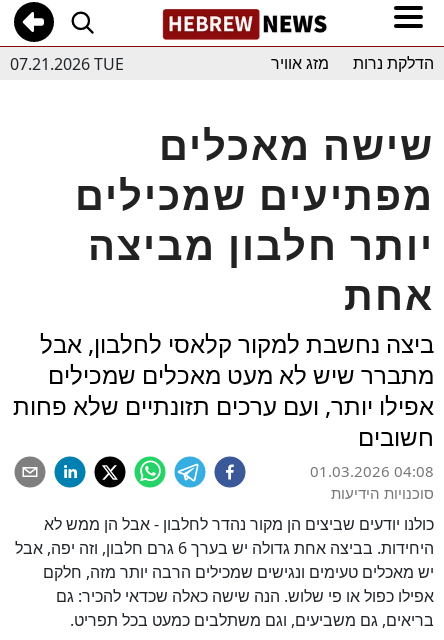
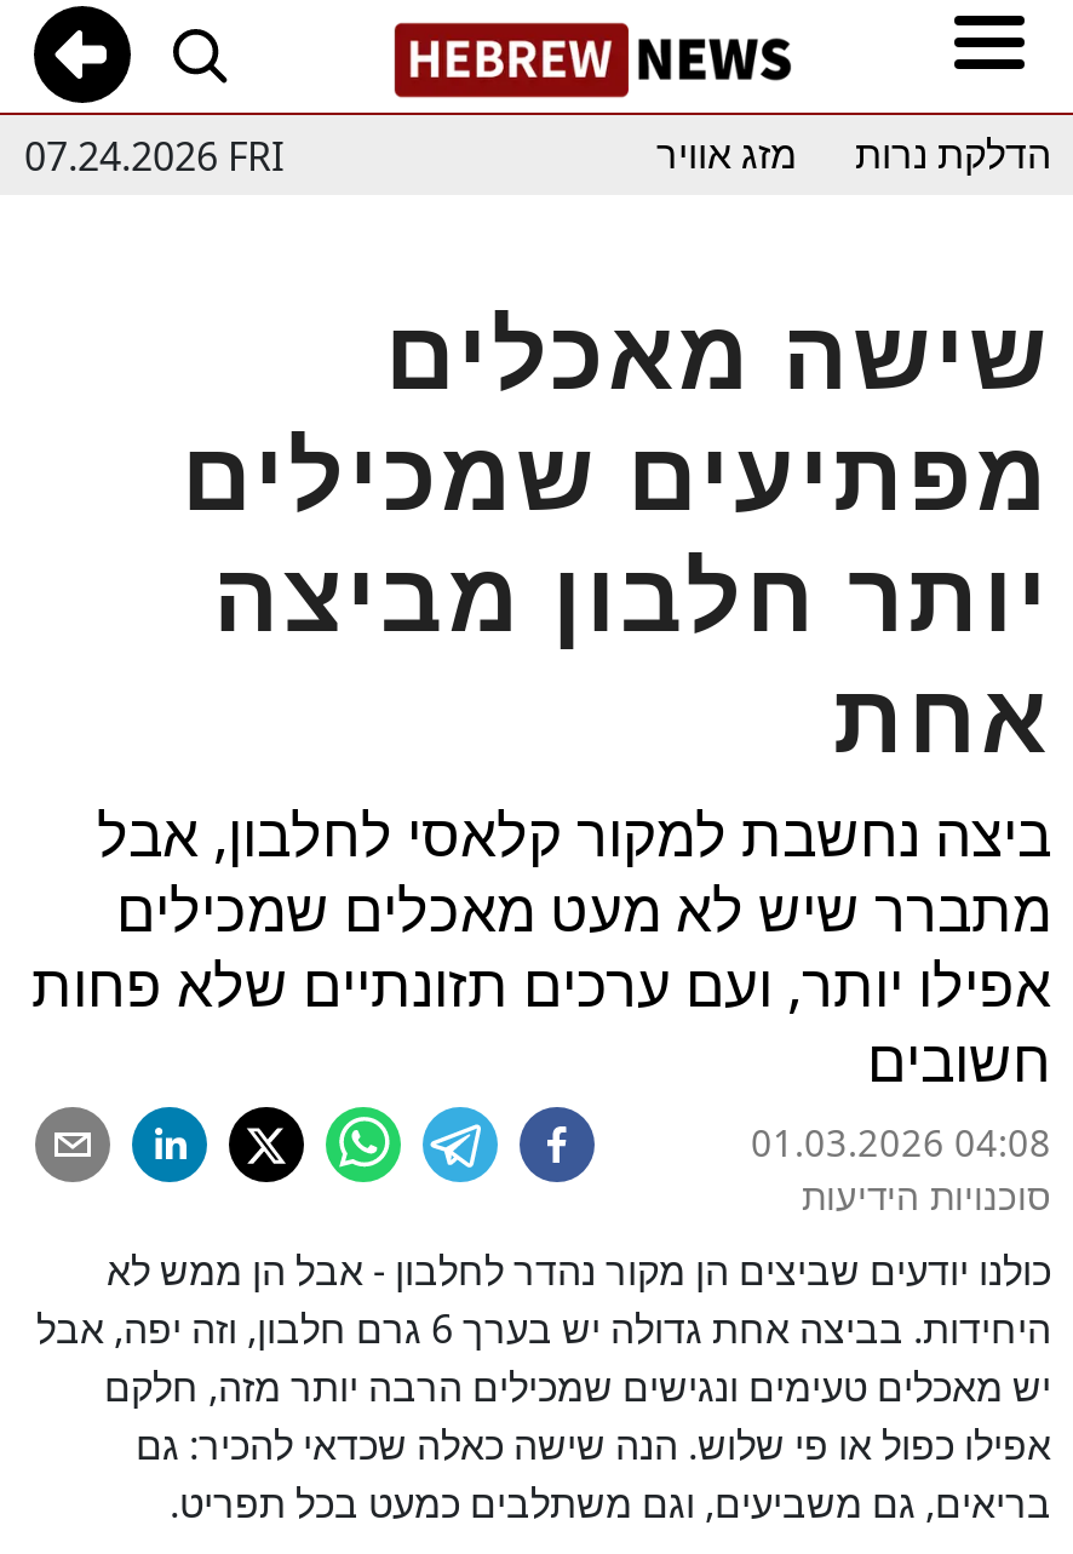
- 07.21.2026 TUE
+ 07.24.2026 FRI
